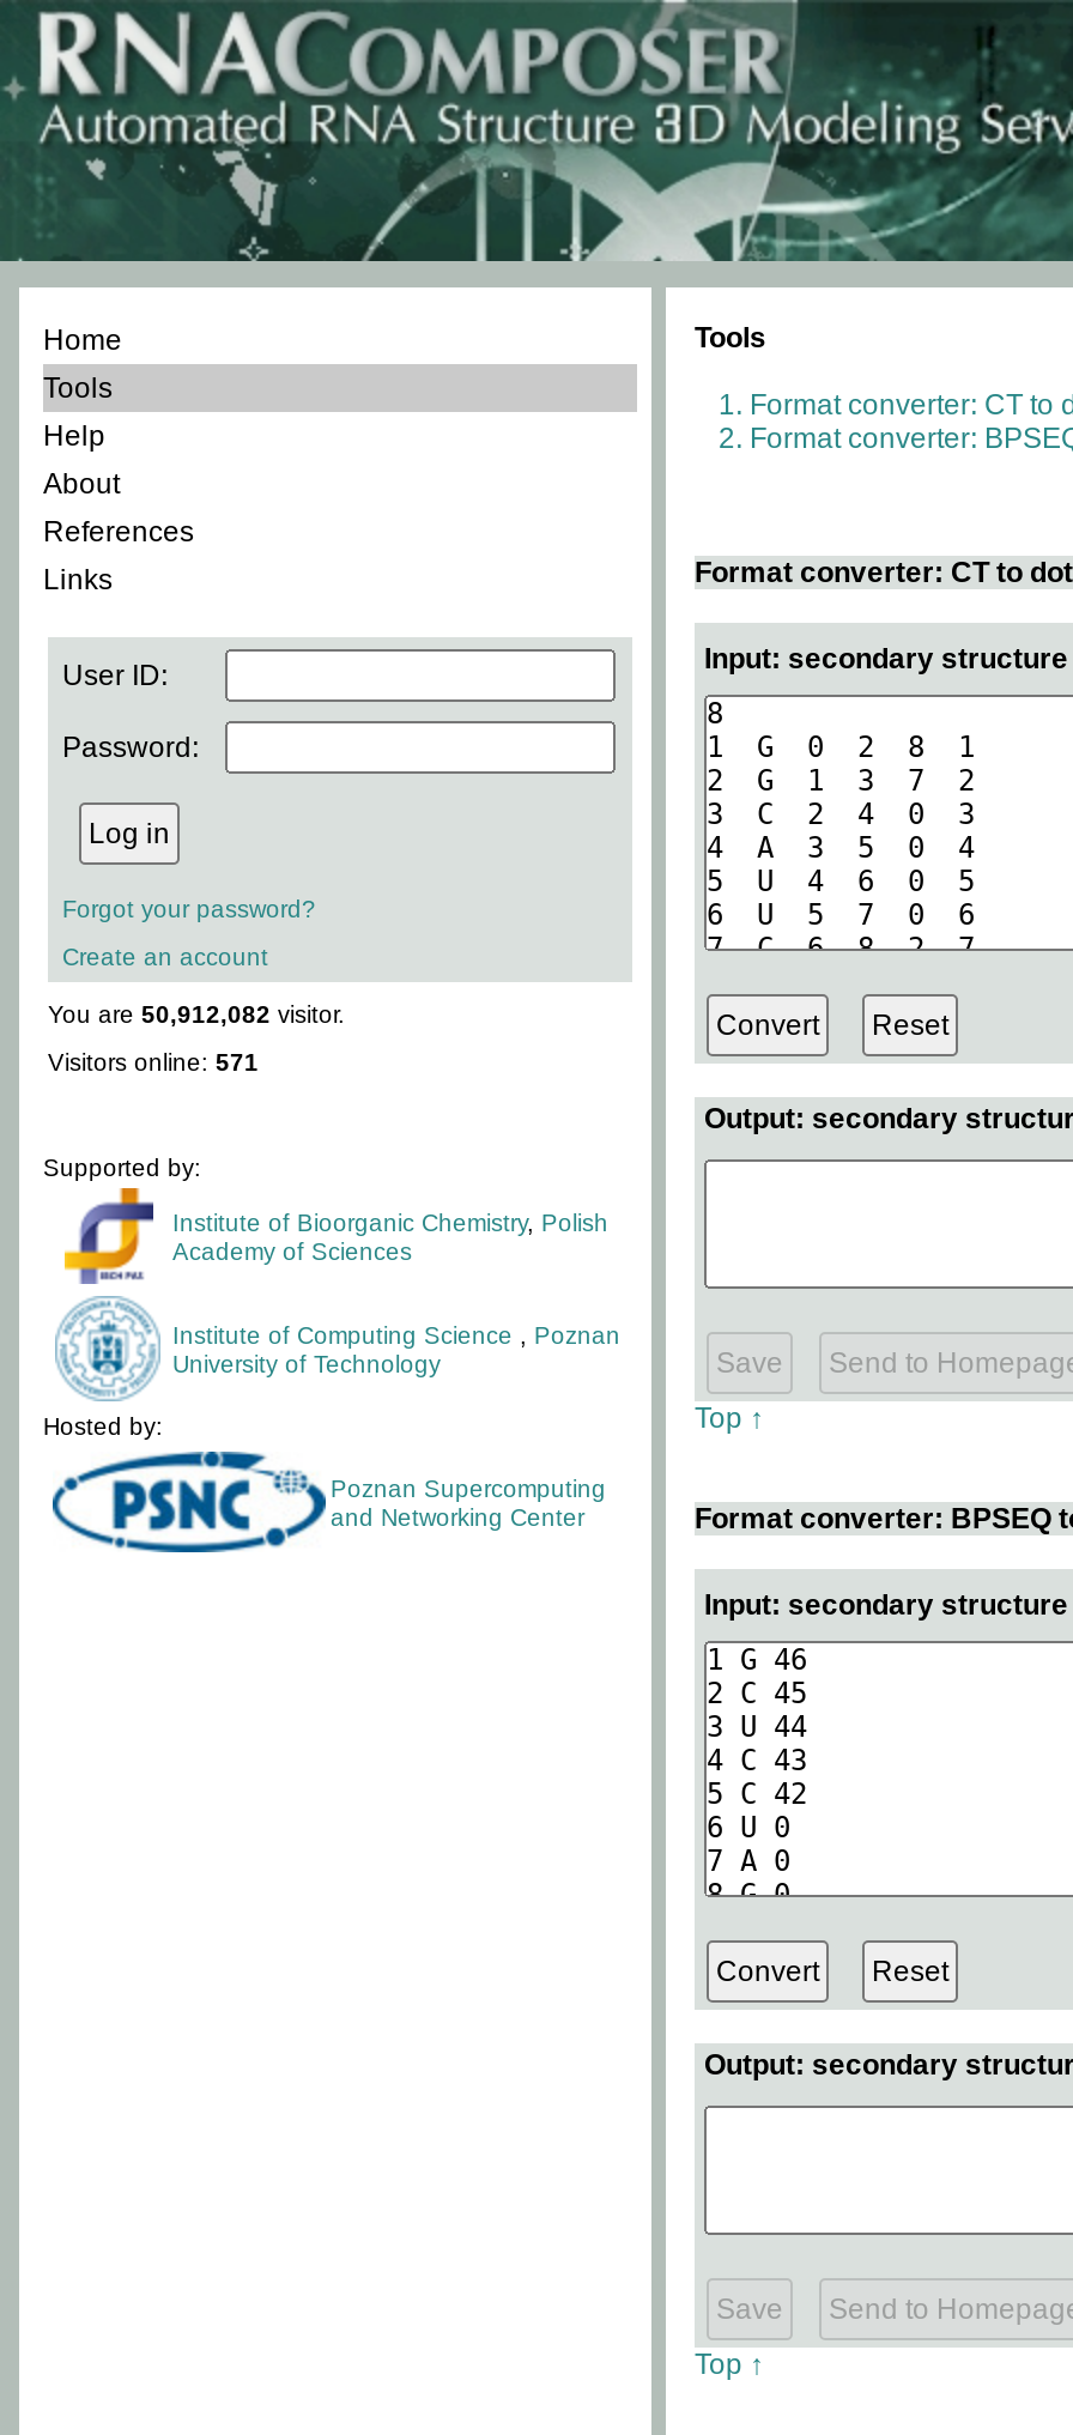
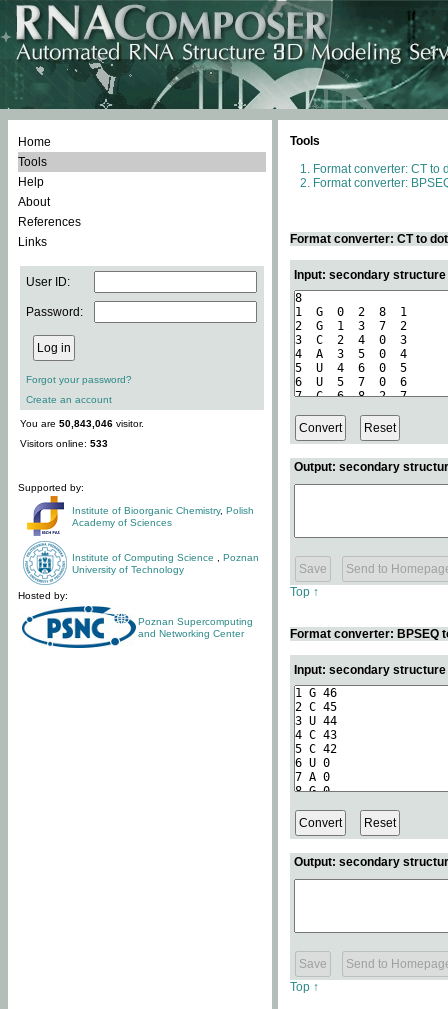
- You are 50,912,082 visitor.
+ You are 50,843,046 visitor.

- Visitors online: 571
+ Visitors online: 533
